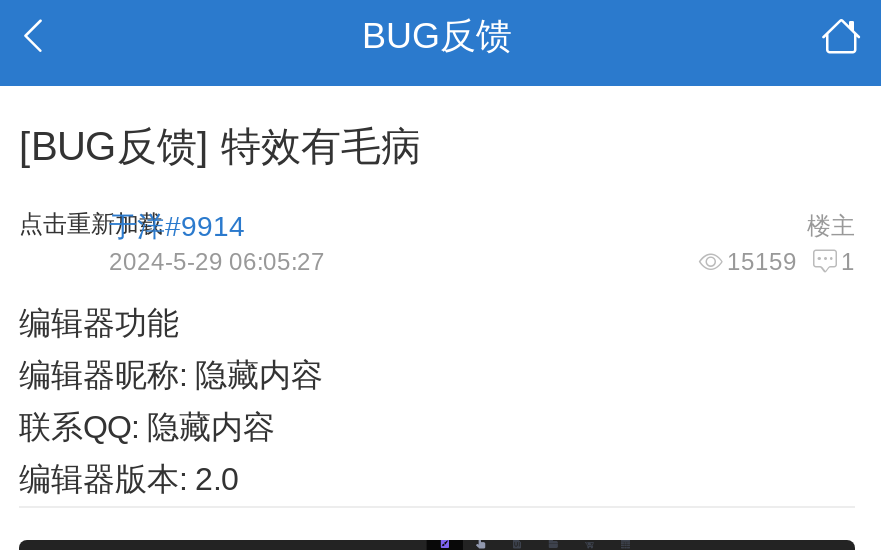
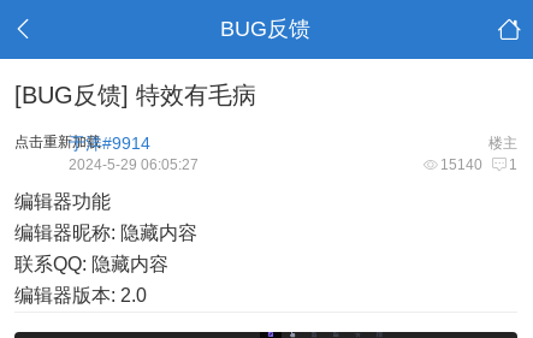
- 15159 1
+ 15140 1
